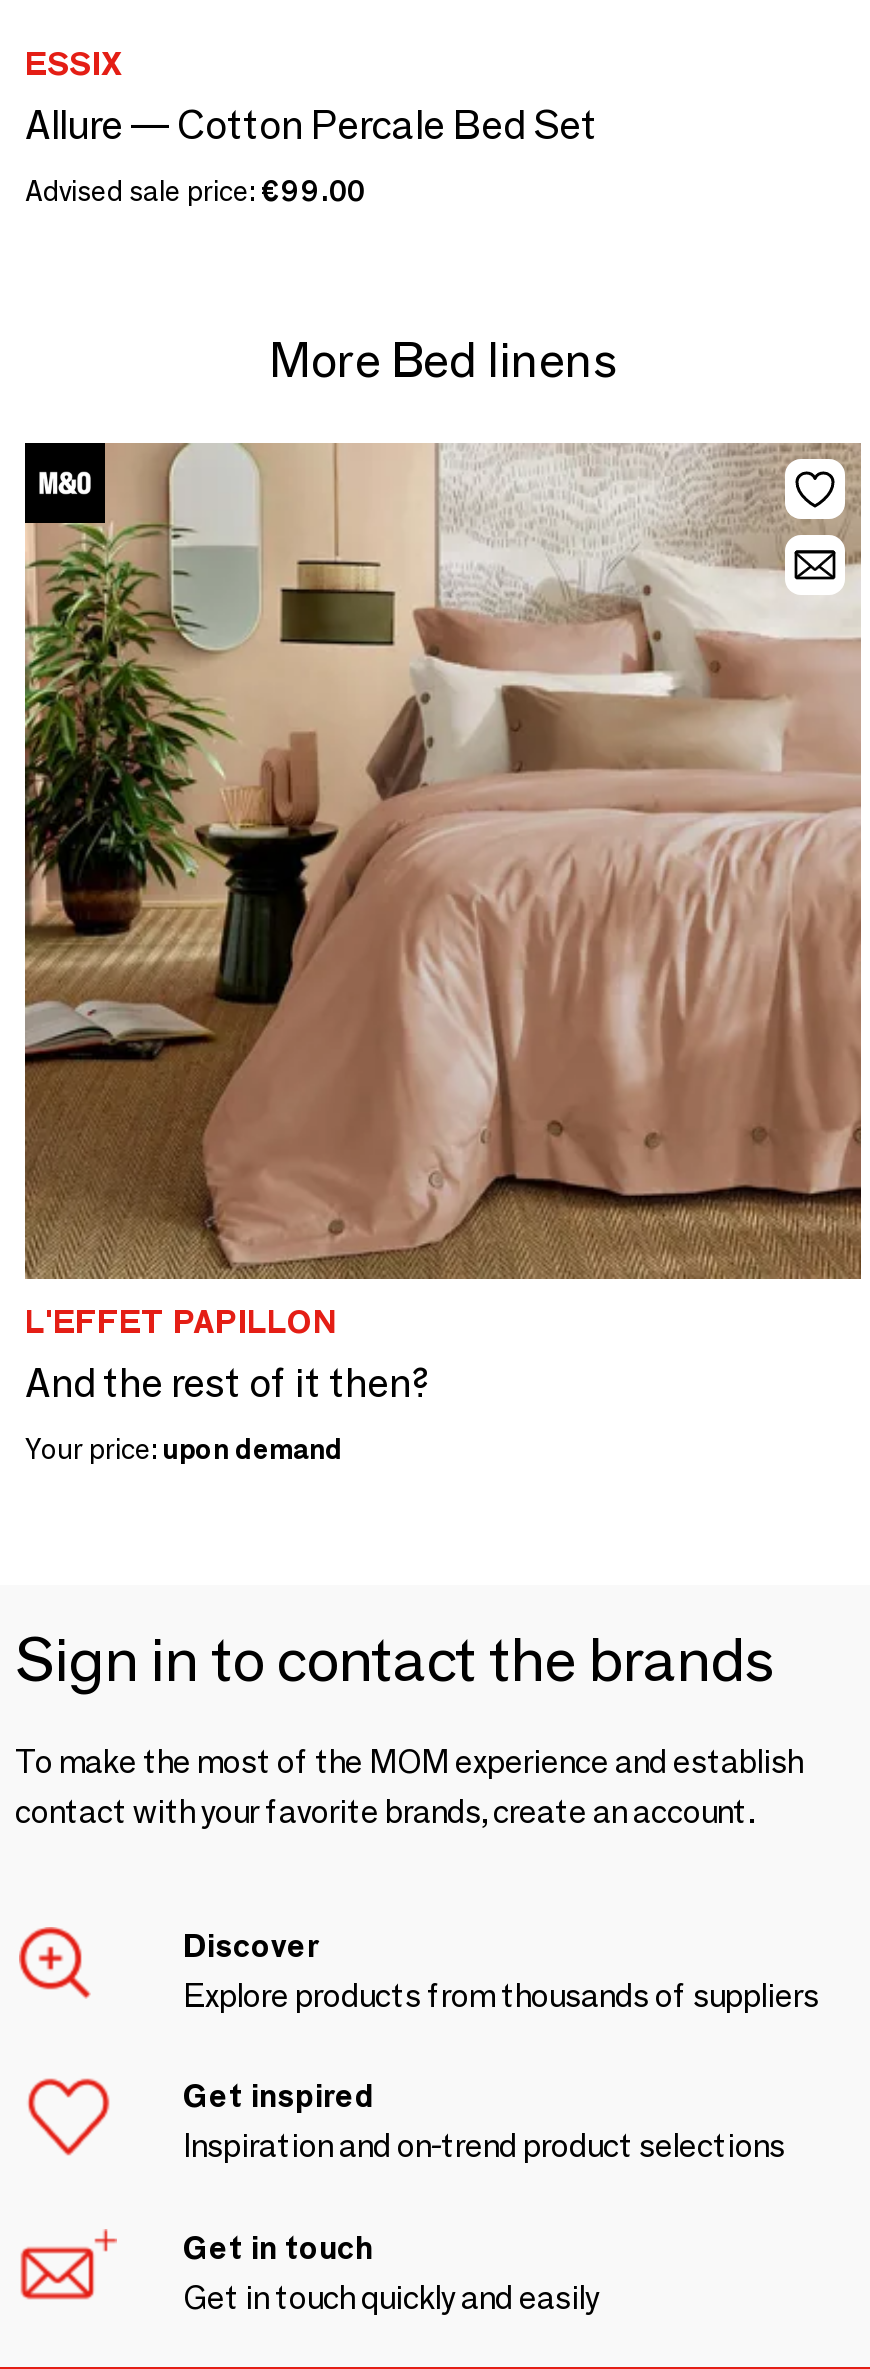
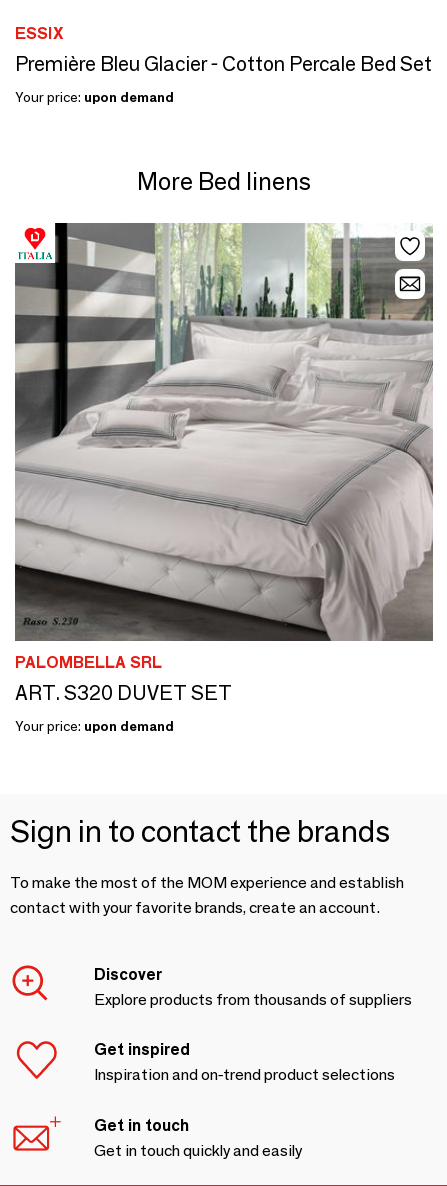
- Allure — Cotton Percale Bed Set
+ Première Bleu Glacier - Cotton Percale Bed Set

- Advised sale price: €99.00
+ Your price: upon demand

- [image]
- L'EFFET PAPILLON
- And the rest of it then?
+ [image]
+ PALOMBELLA SRL
+ ART. S320 DUVET SET
